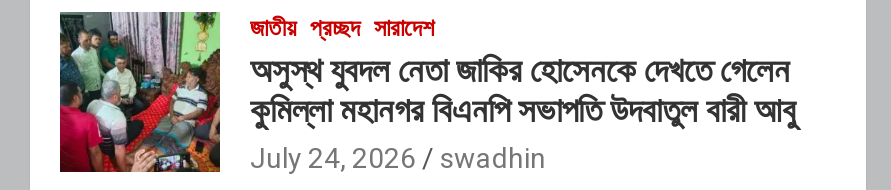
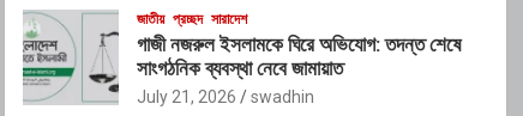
- [image]
- অসুস্থ যুবদল নেতা জাকির হোসেনকে দেখতে গেলেন
- কুমিল্লা মহানগর বিএনপি সভাপতি উদবাতুল বারী আবু
- July 24, 2026
+ [image]
+ গাজী নজরুল ইসলামকে ঘিরে অভিযোগ: তদন্ত শেষে
+ সাংগঠনিক ব্যবস্থা নেবে জামায়াত
+ July 21, 2026
